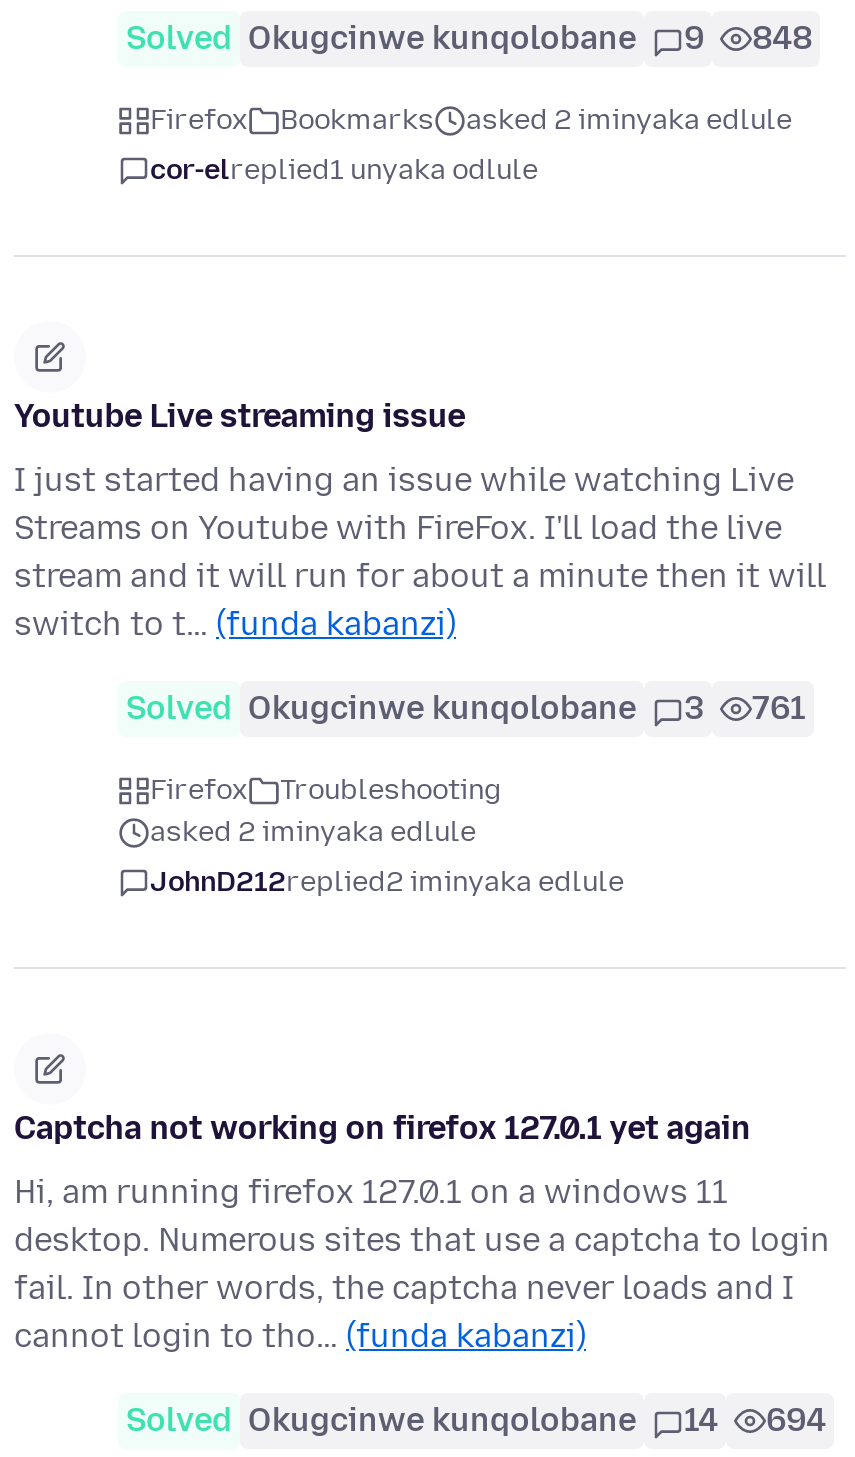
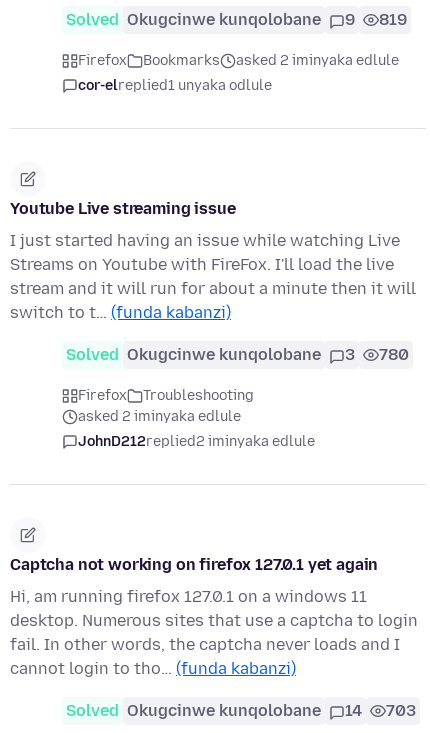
- Solved Okugcinwe kunqolobane 9 848
+ Solved Okugcinwe kunqolobane 9 819

- Solved Okugcinwe kunqolobane 3 761
+ Solved Okugcinwe kunqolobane 3 780

- Solved Okugcinwe kunqolobane 14 694
+ Solved Okugcinwe kunqolobane 14 703
